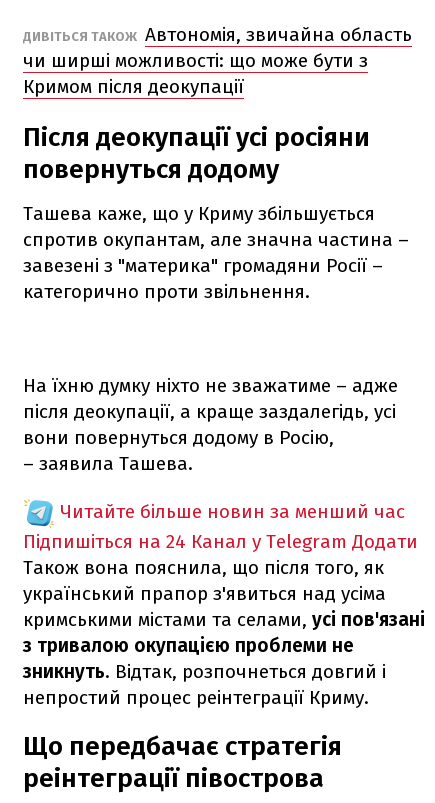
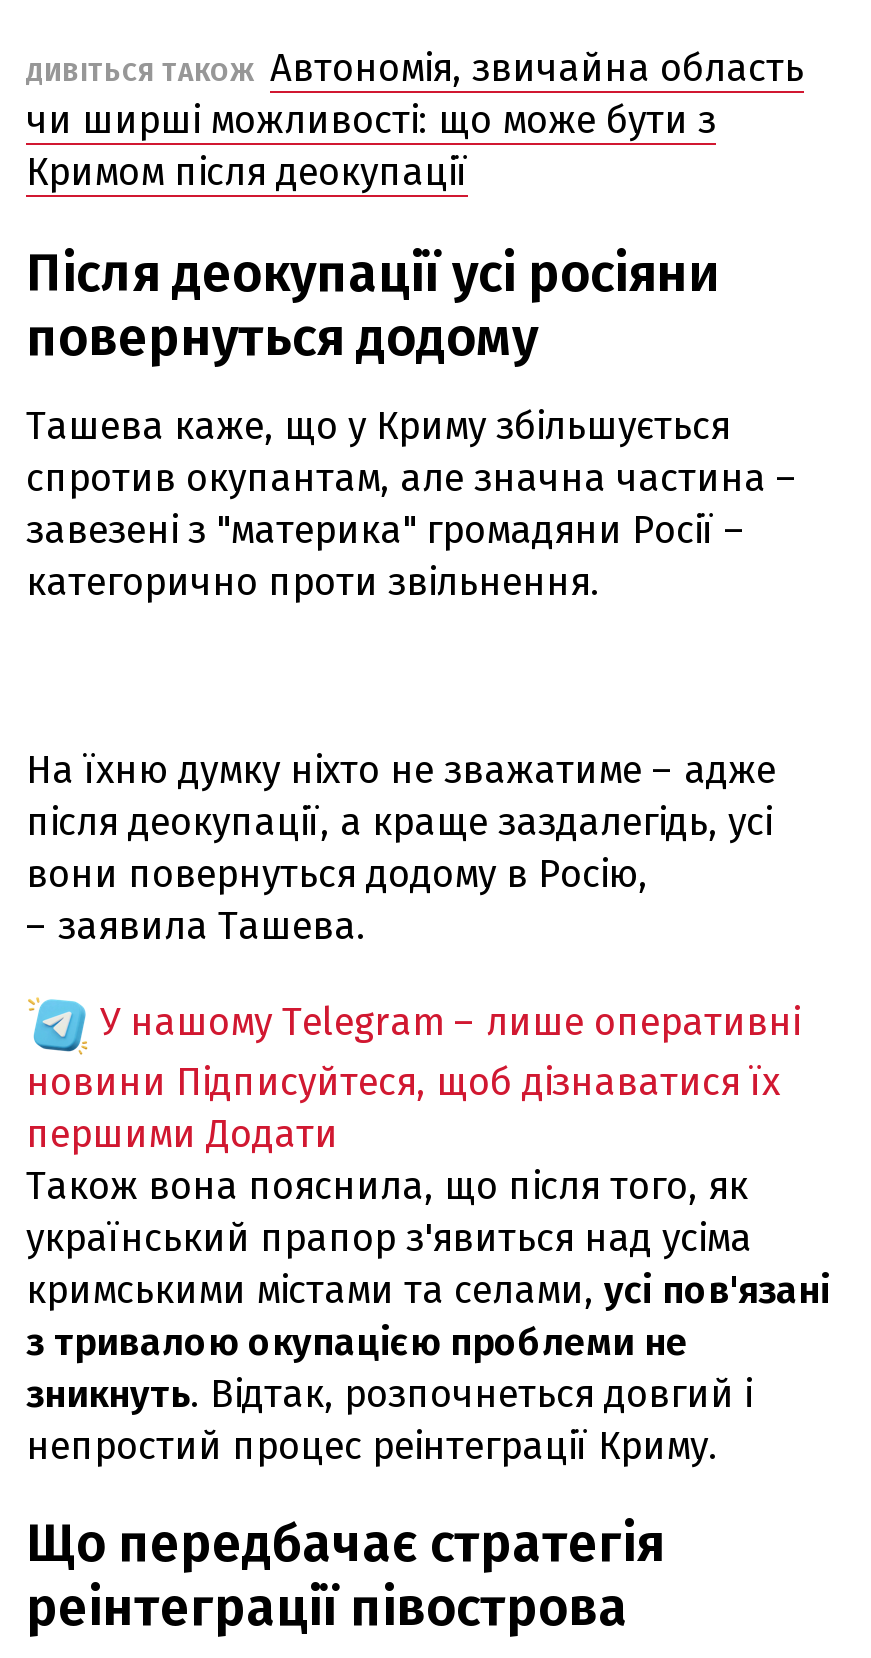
- Читайте більше новин за менший час
- Підпишіться на 24 Канал у Telegram Додати
+ У нашому Telegram – лише оперативні
+ новини Підписуйтеся, щоб дізнаватися їх
+ першими Додати
